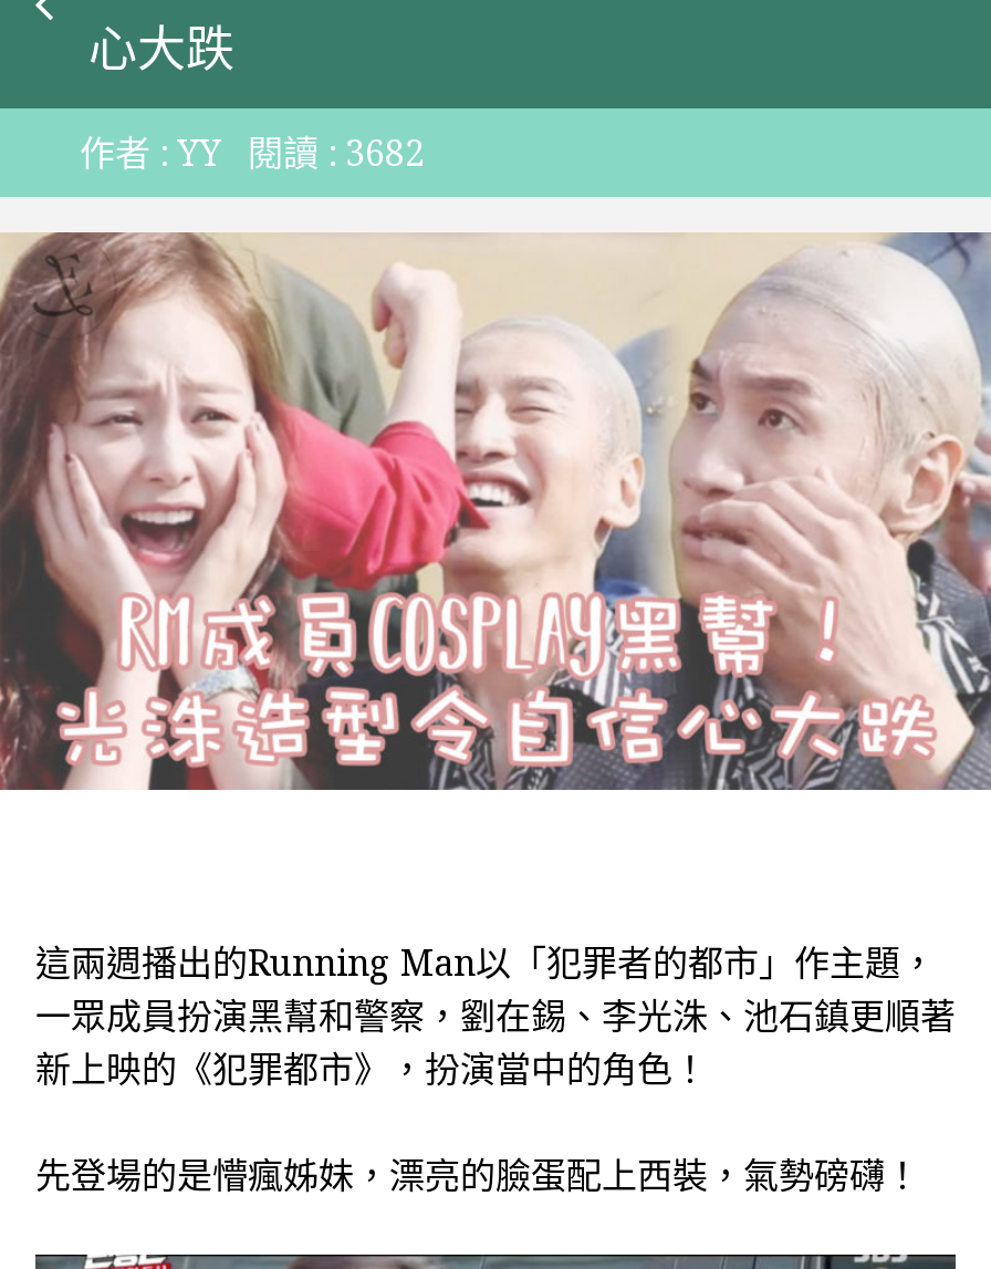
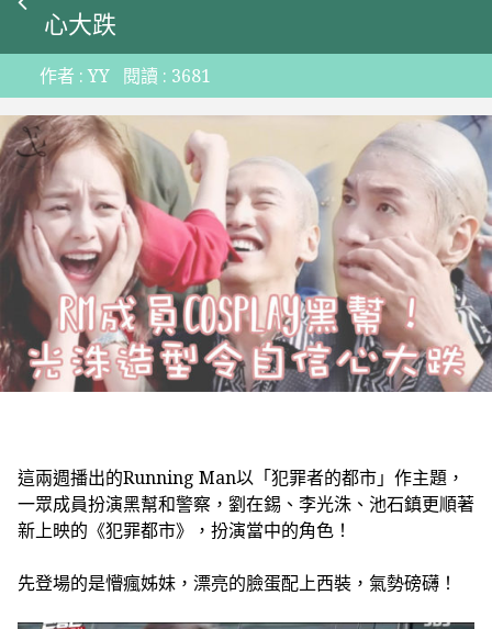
- 作者 : YY 閱讀 : 3682
+ 作者 : YY 閱讀 : 3681
